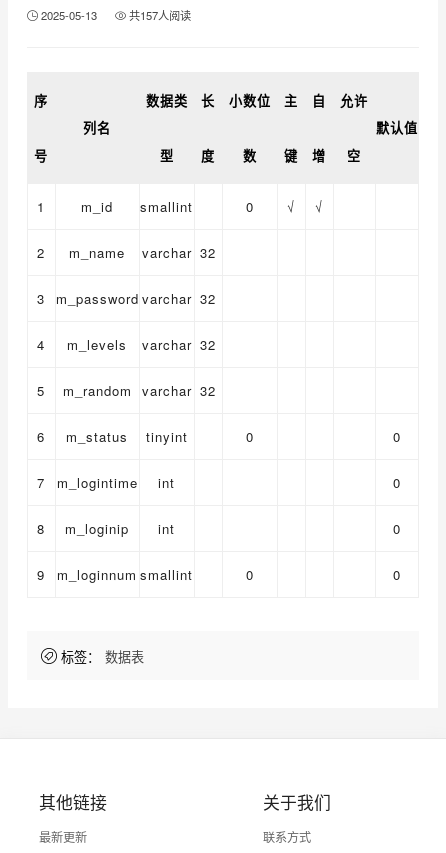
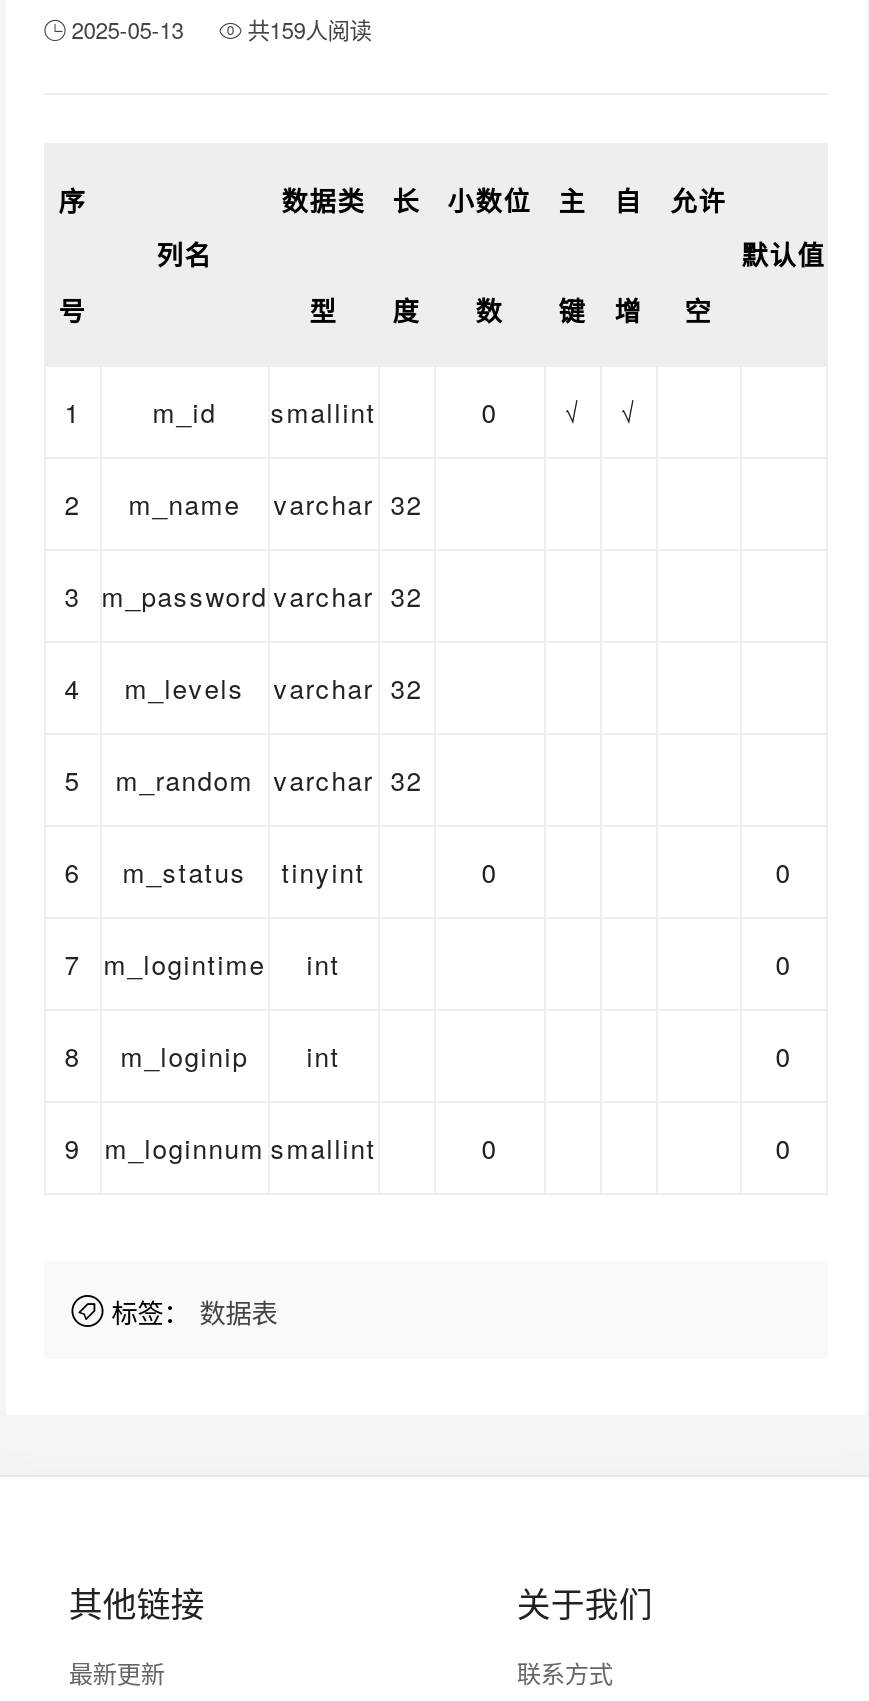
- 共157人阅读
+ 共159人阅读
